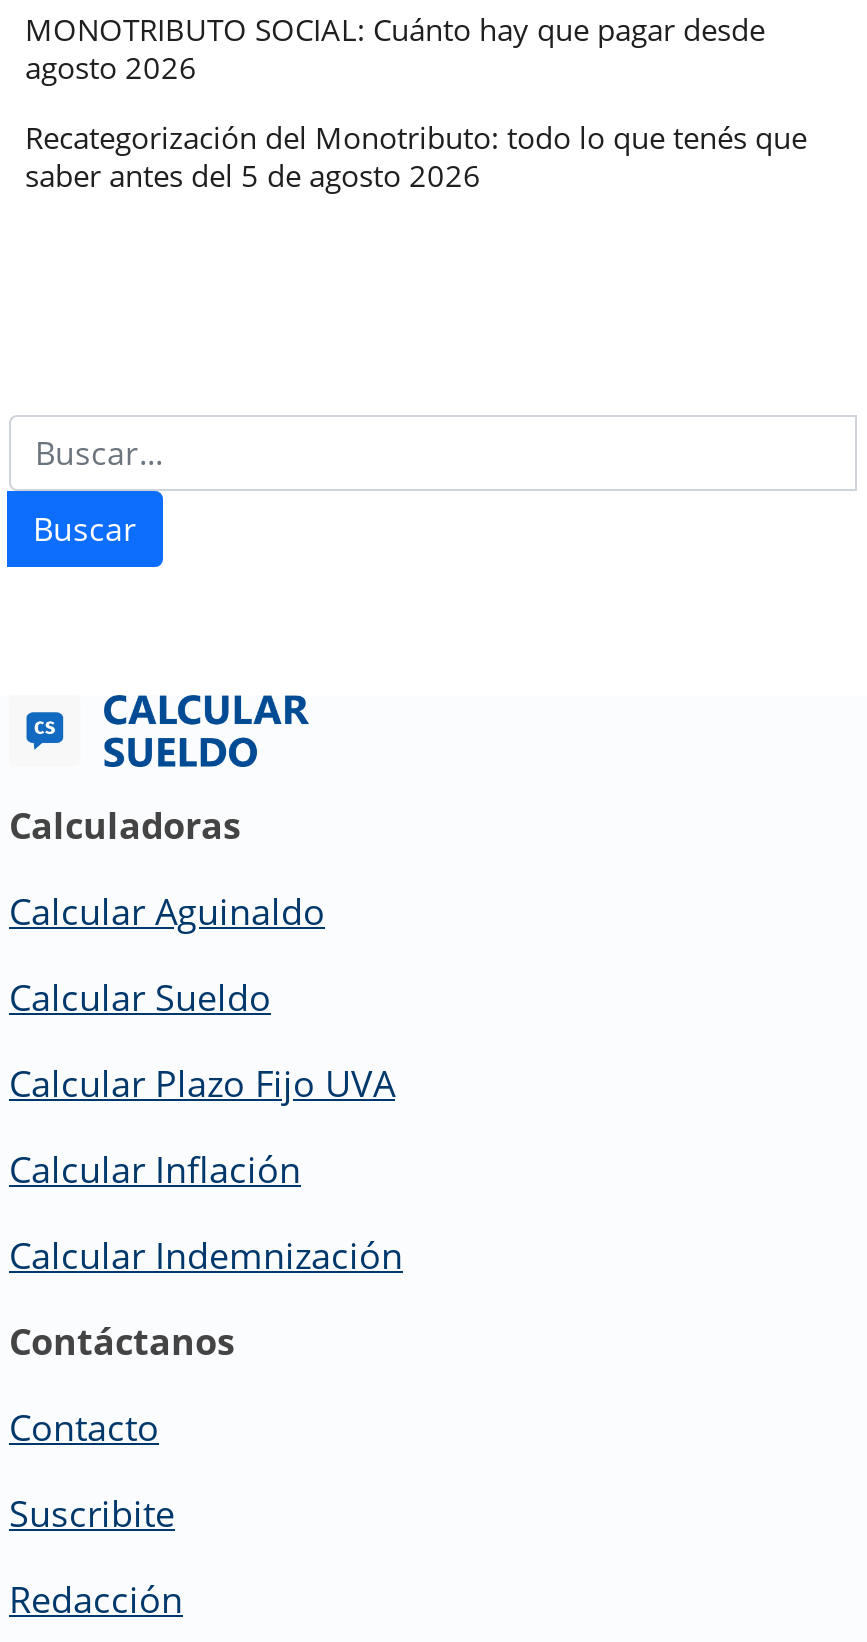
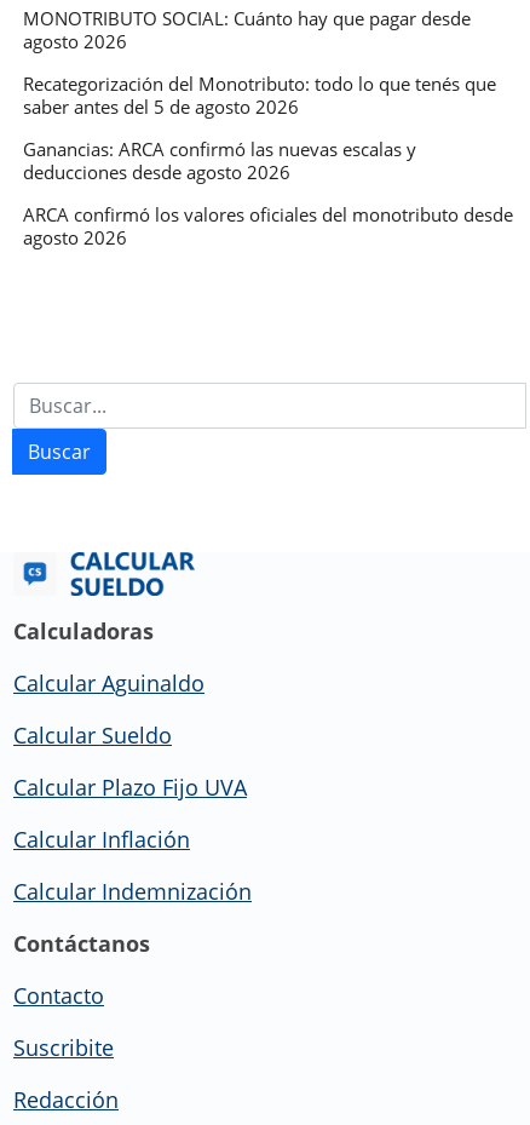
+ Ganancias: ARCA confirmó las nuevas escalas y
+ deducciones desde agosto 2026
+ ARCA confirmó los valores oficiales del monotributo desde
+ agosto 2026
